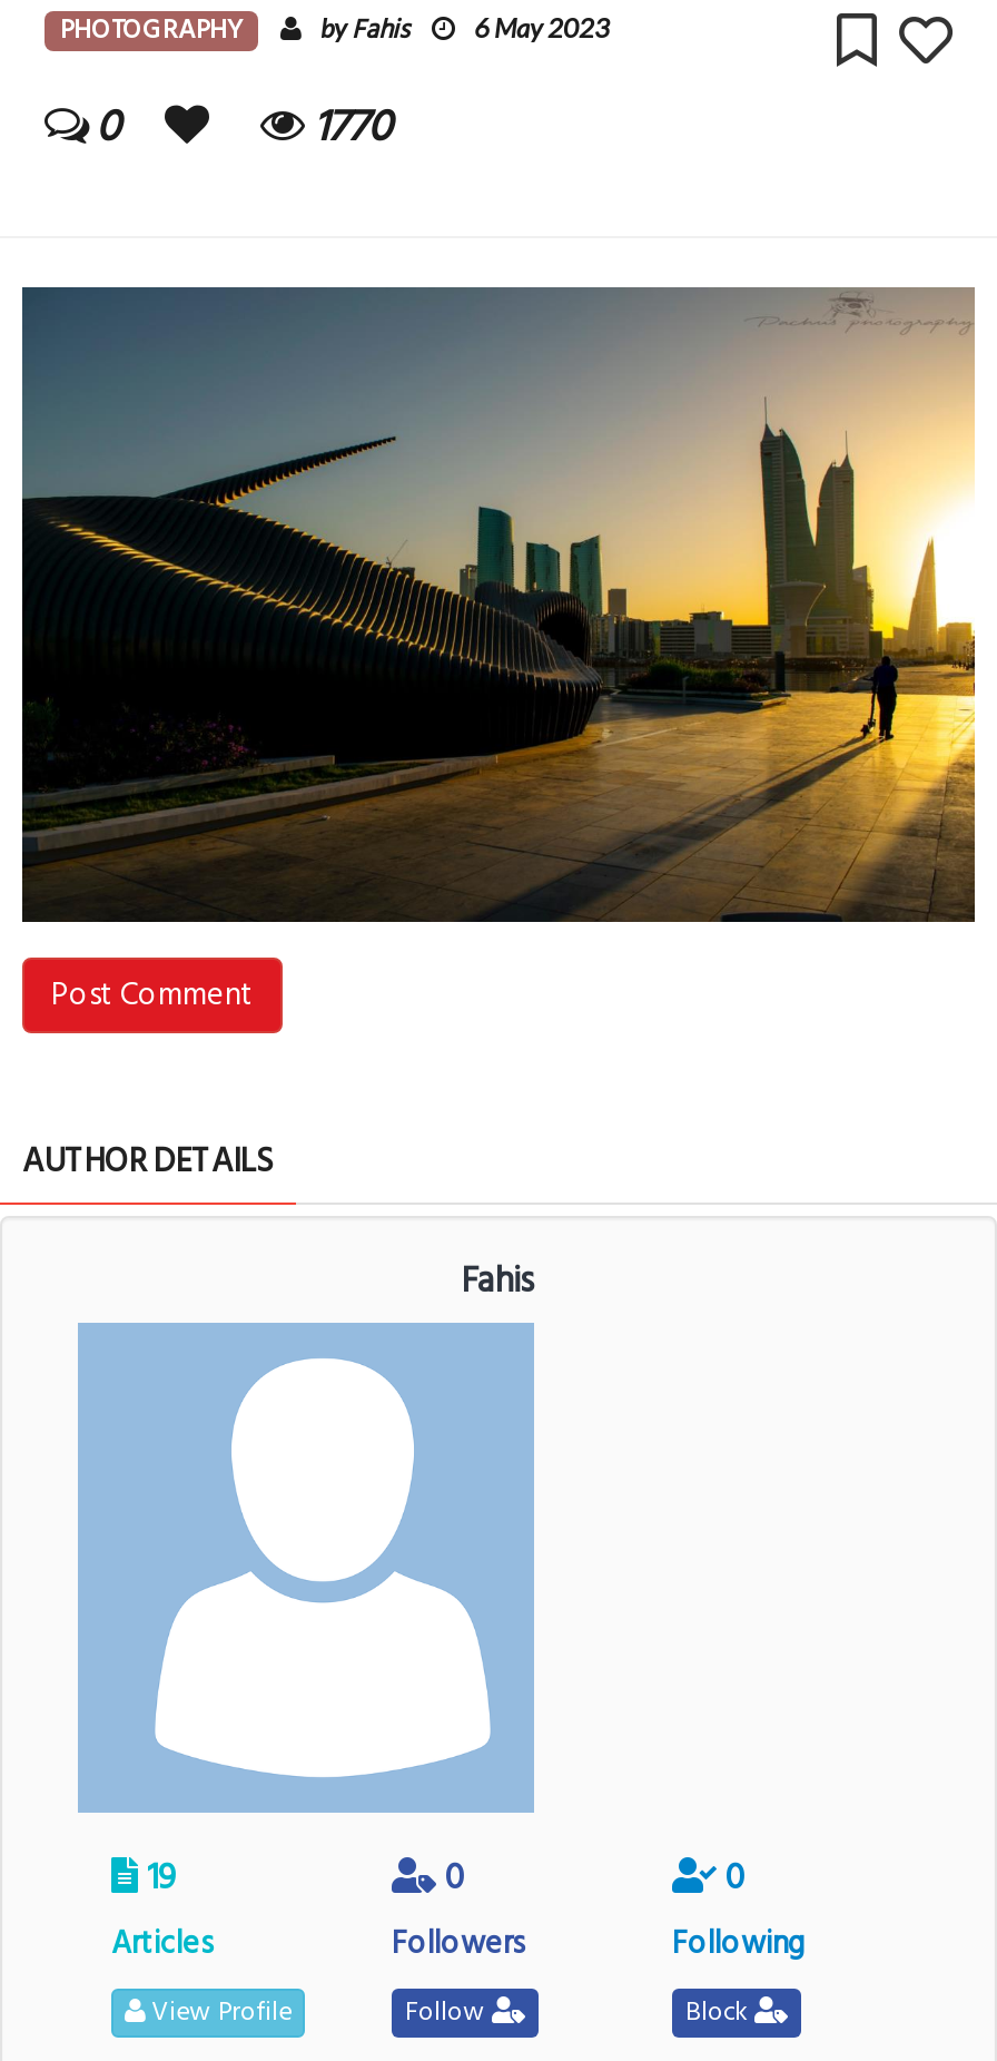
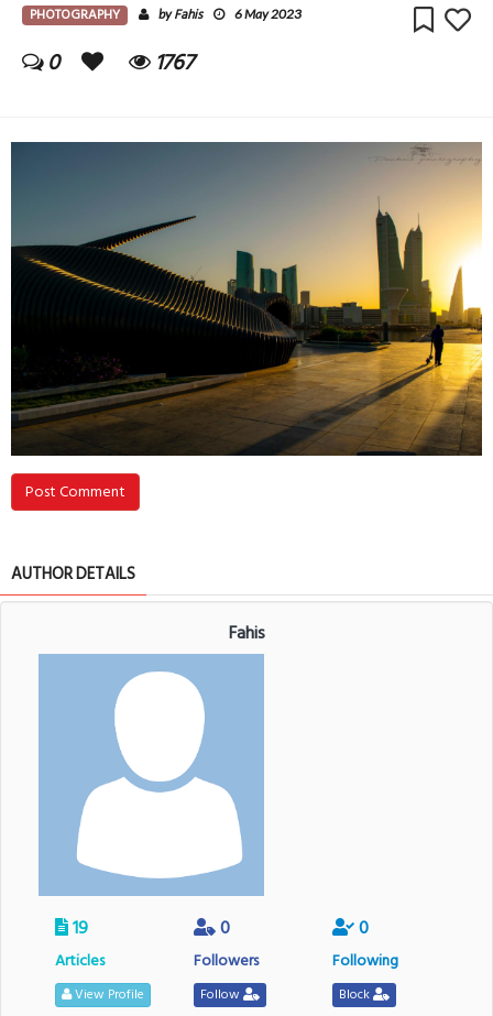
- 1770
+ 1767
